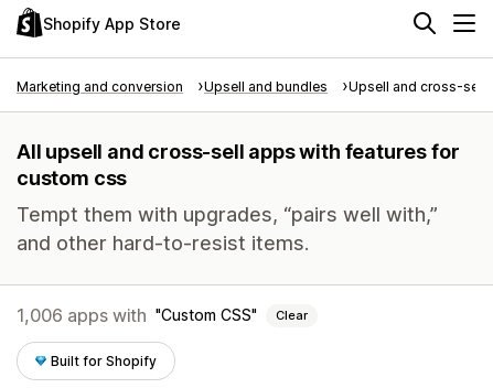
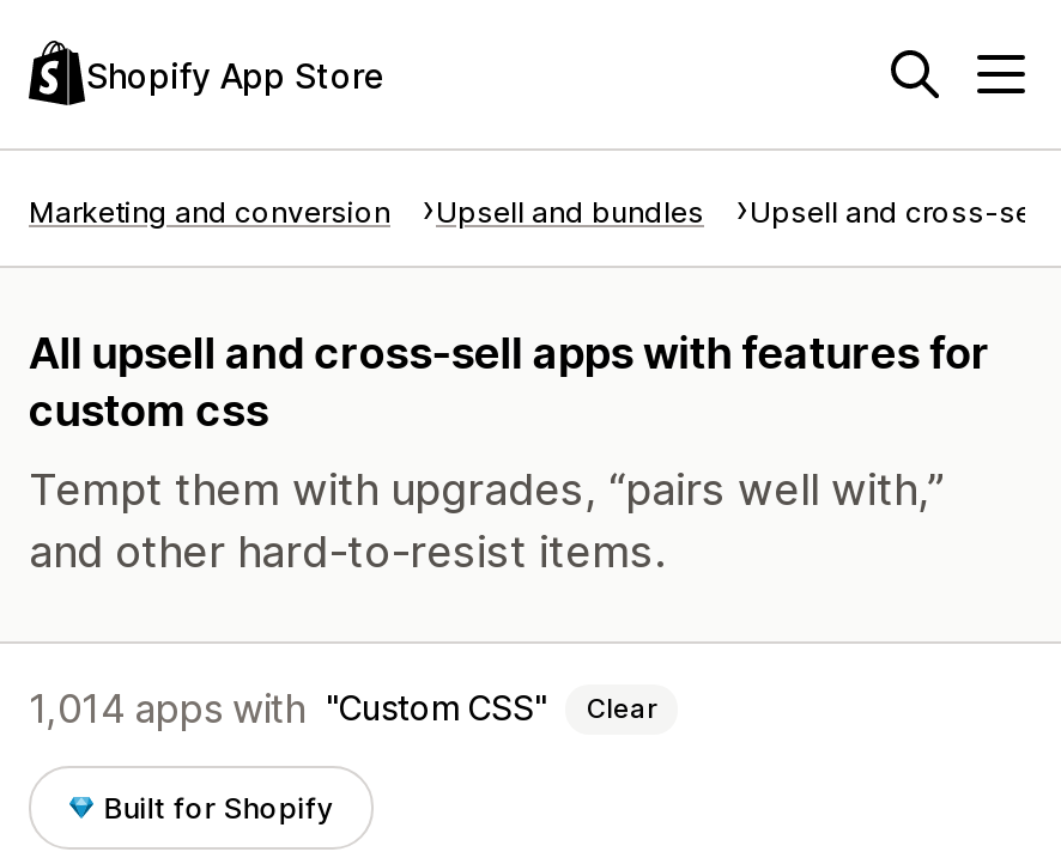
- 1,006 apps with Custom CSS Clear
+ 1,014 apps with Custom CSS Clear
